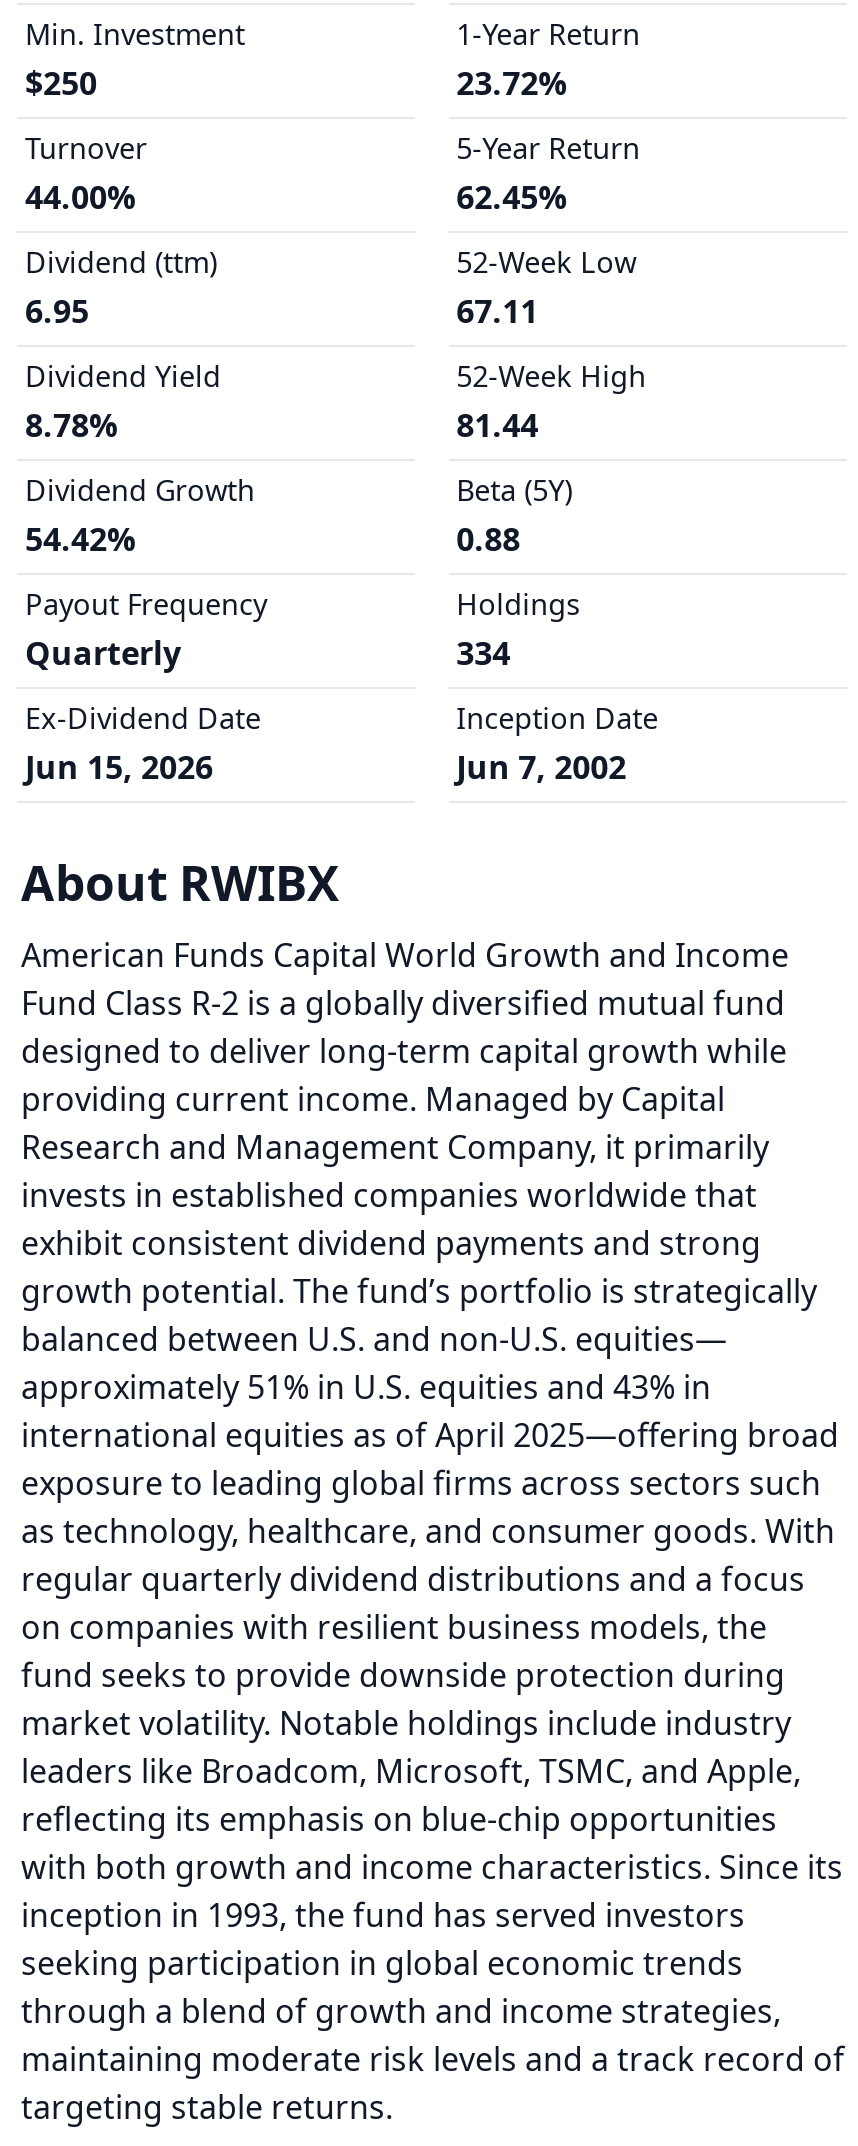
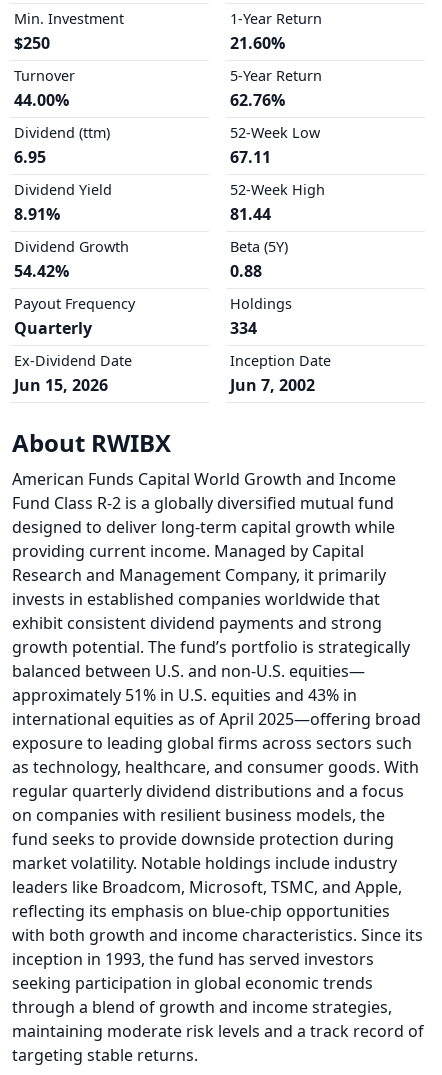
- 23.72%
+ 21.60%

- 62.45%
+ 62.76%

- 8.78%
+ 8.91%
